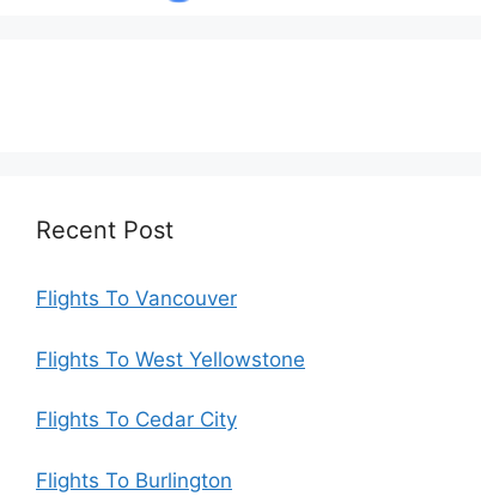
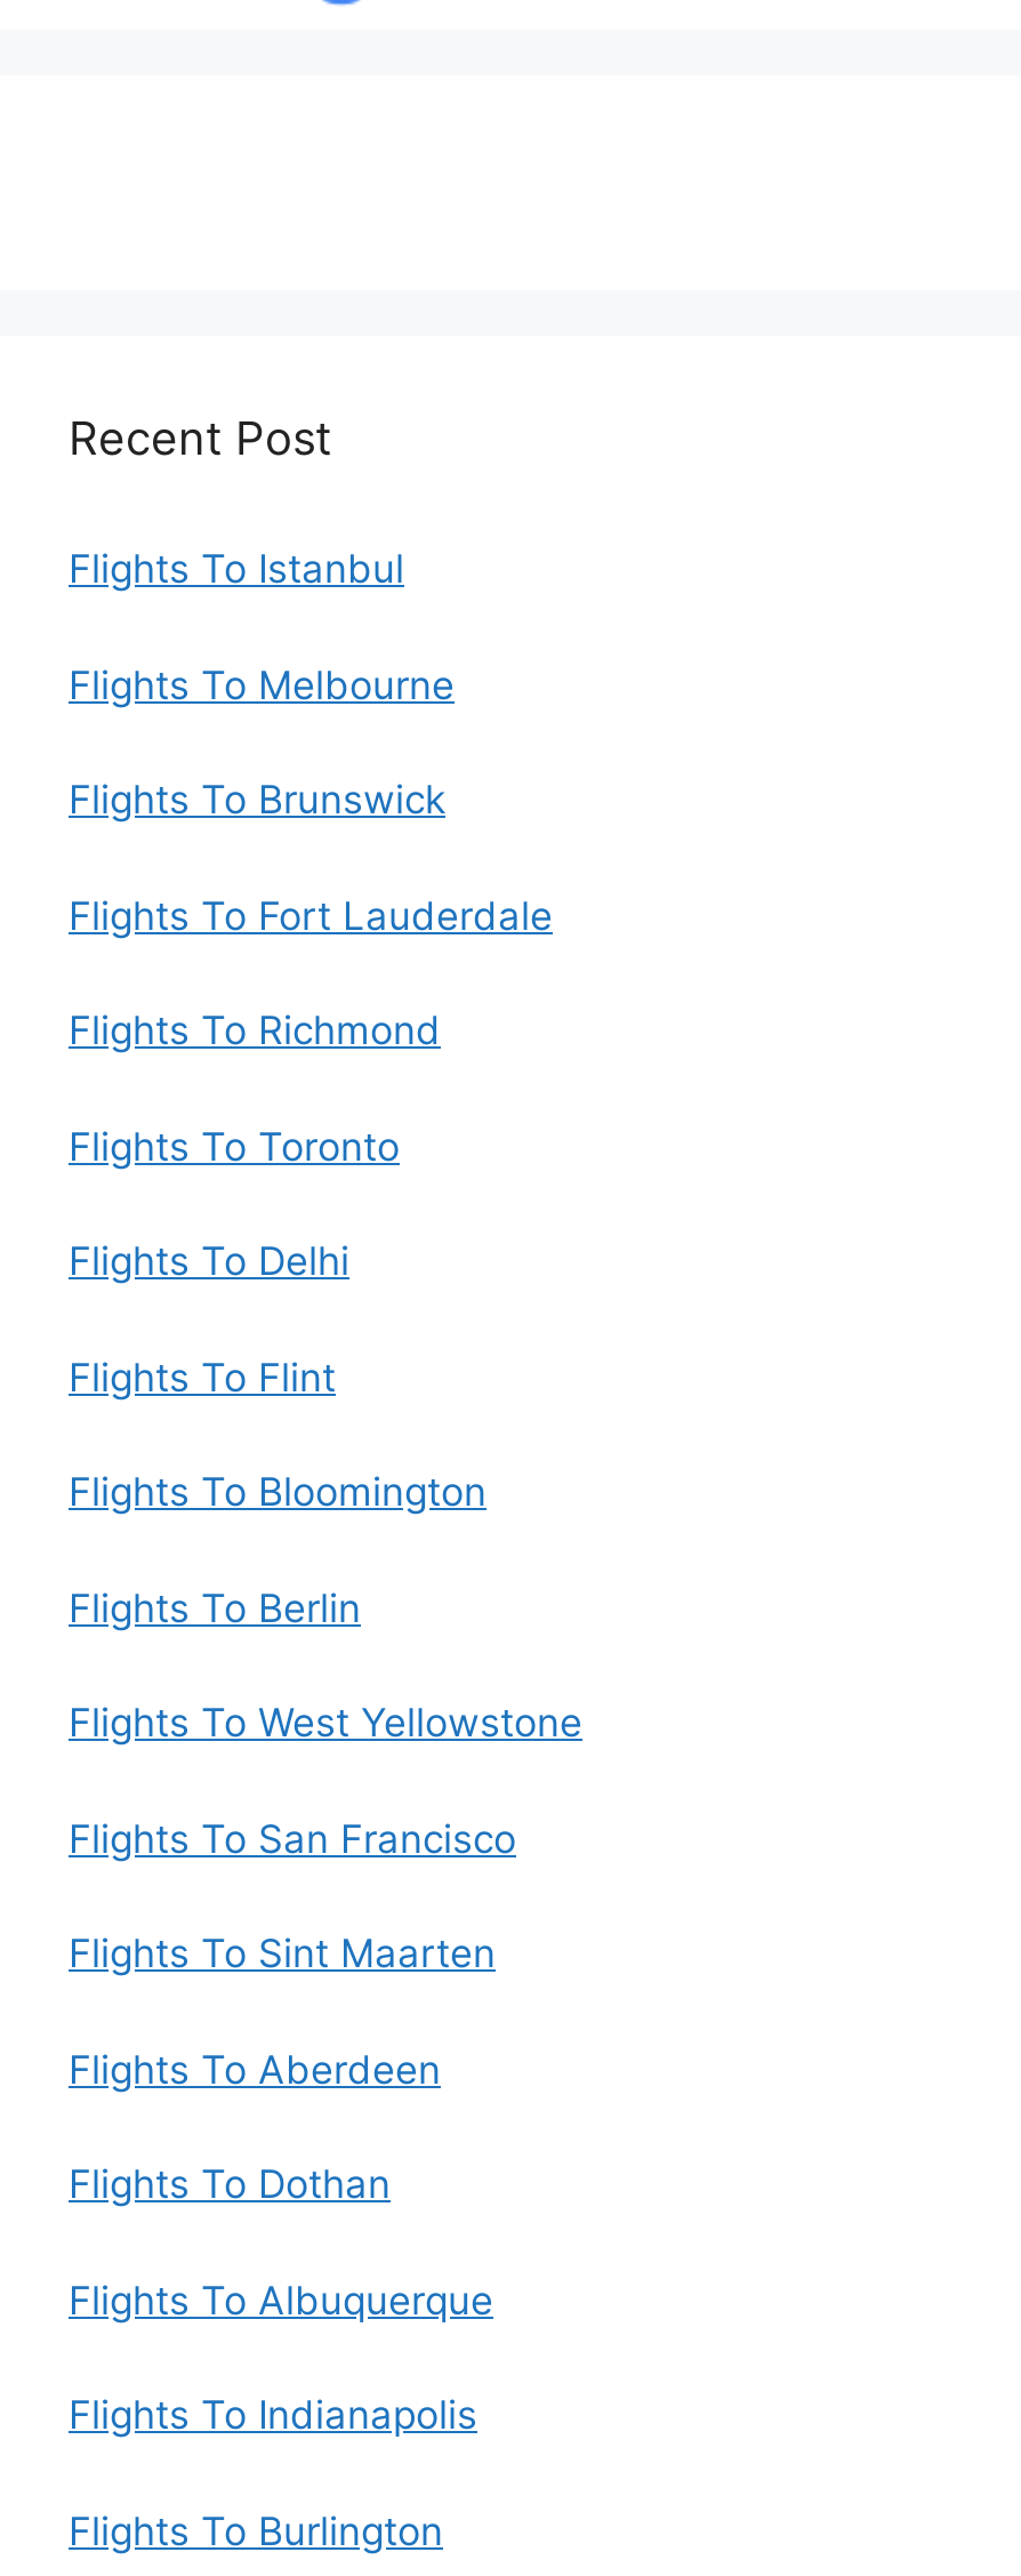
- Flights To Vancouver
+ Flights To Istanbul
+ Flights To Melbourne
+ Flights To Brunswick
+ Flights To Fort Lauderdale
+ Flights To Richmond
+ Flights To Toronto
+ Flights To Delhi
+ Flights To Flint
+ Flights To Bloomington
+ Flights To Berlin

- Flights To Cedar City
+ Flights To San Francisco
+ Flights To Sint Maarten
+ Flights To Aberdeen
+ Flights To Dothan
+ Flights To Albuquerque
+ Flights To Indianapolis
